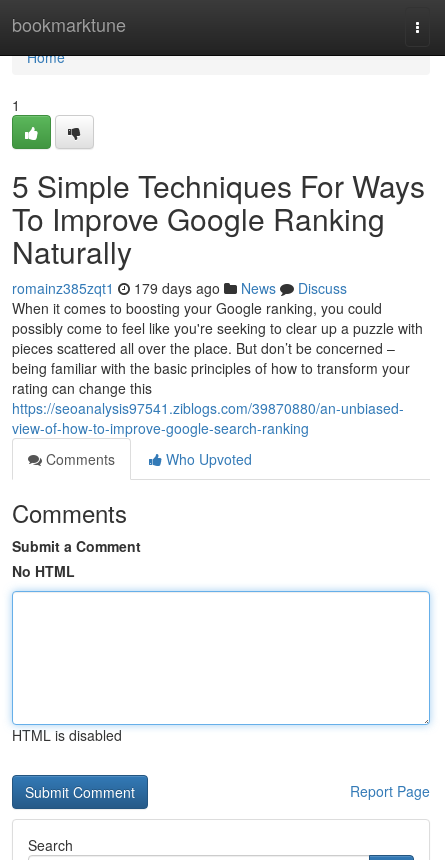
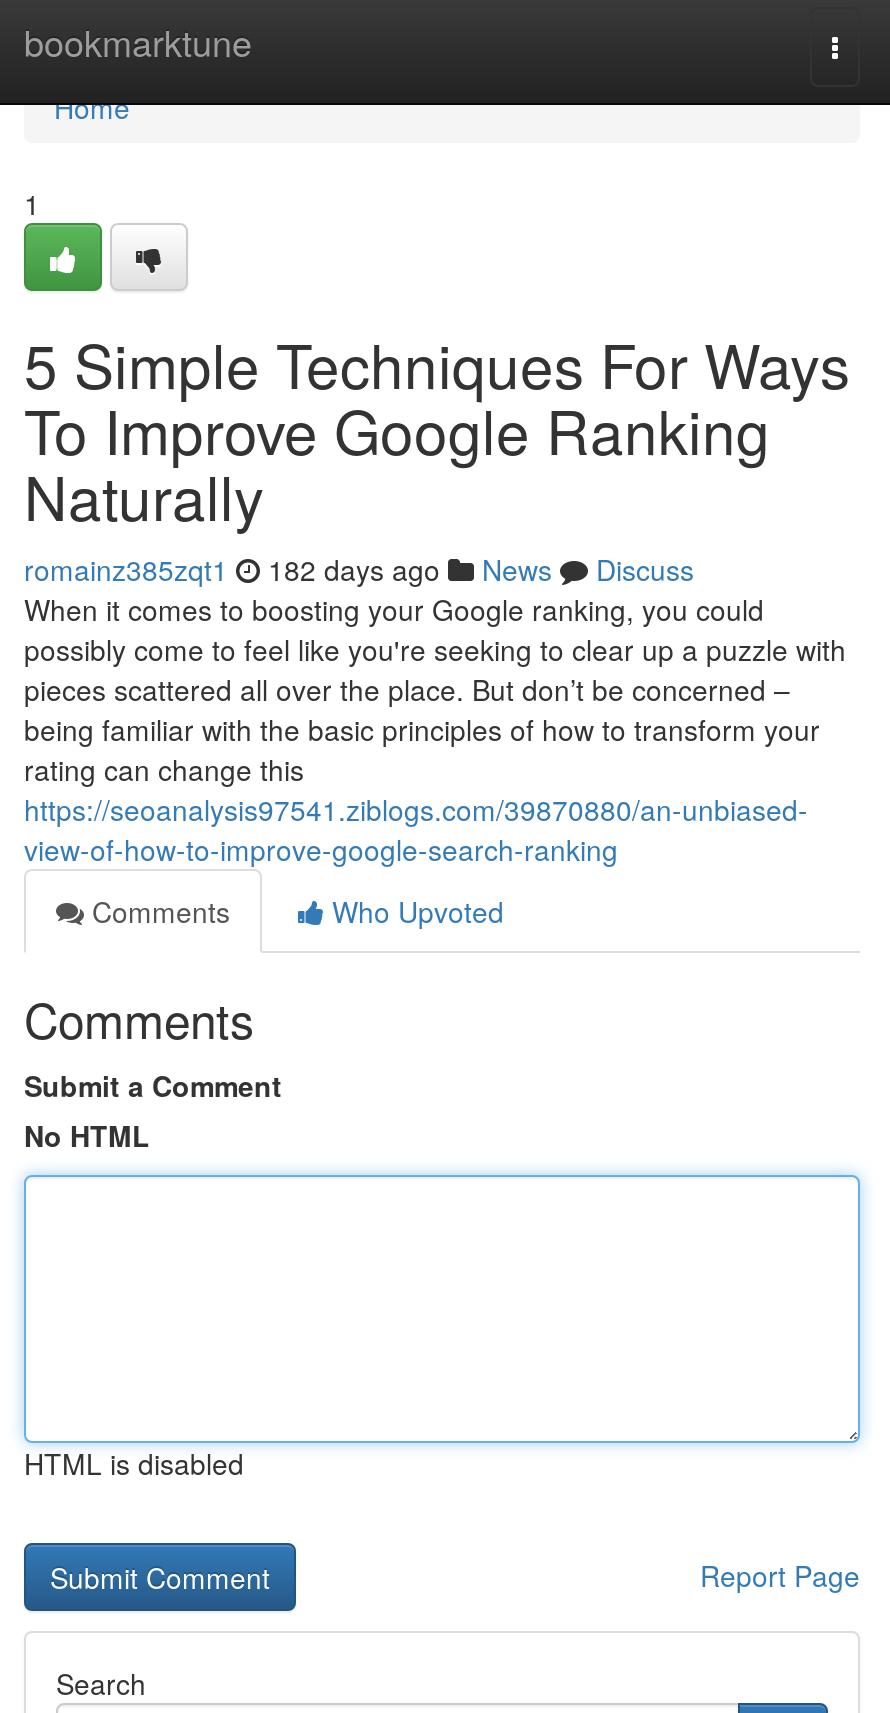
- romainz385zqt1 179 days ago News Discuss
+ romainz385zqt1 182 days ago News Discuss
